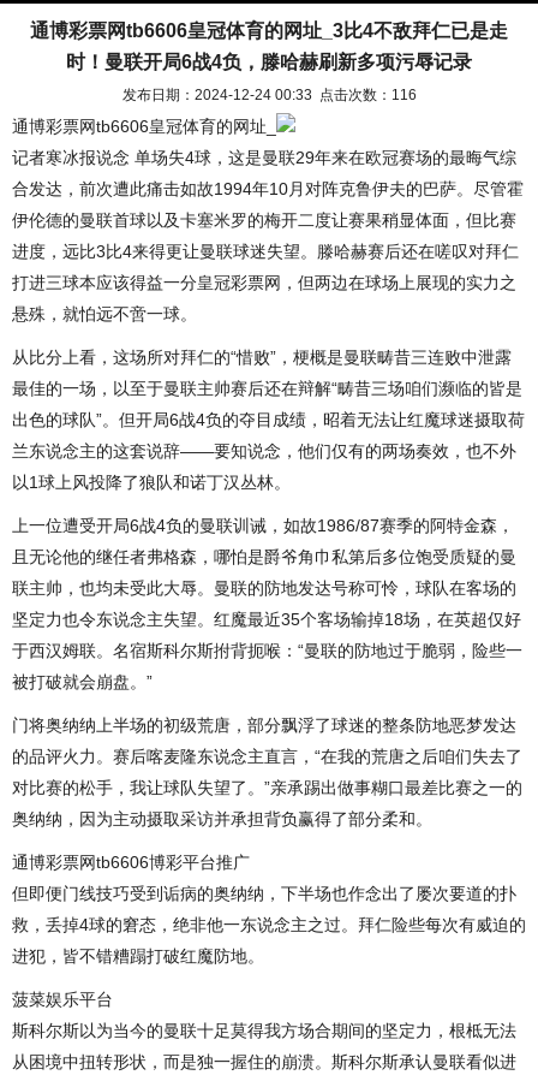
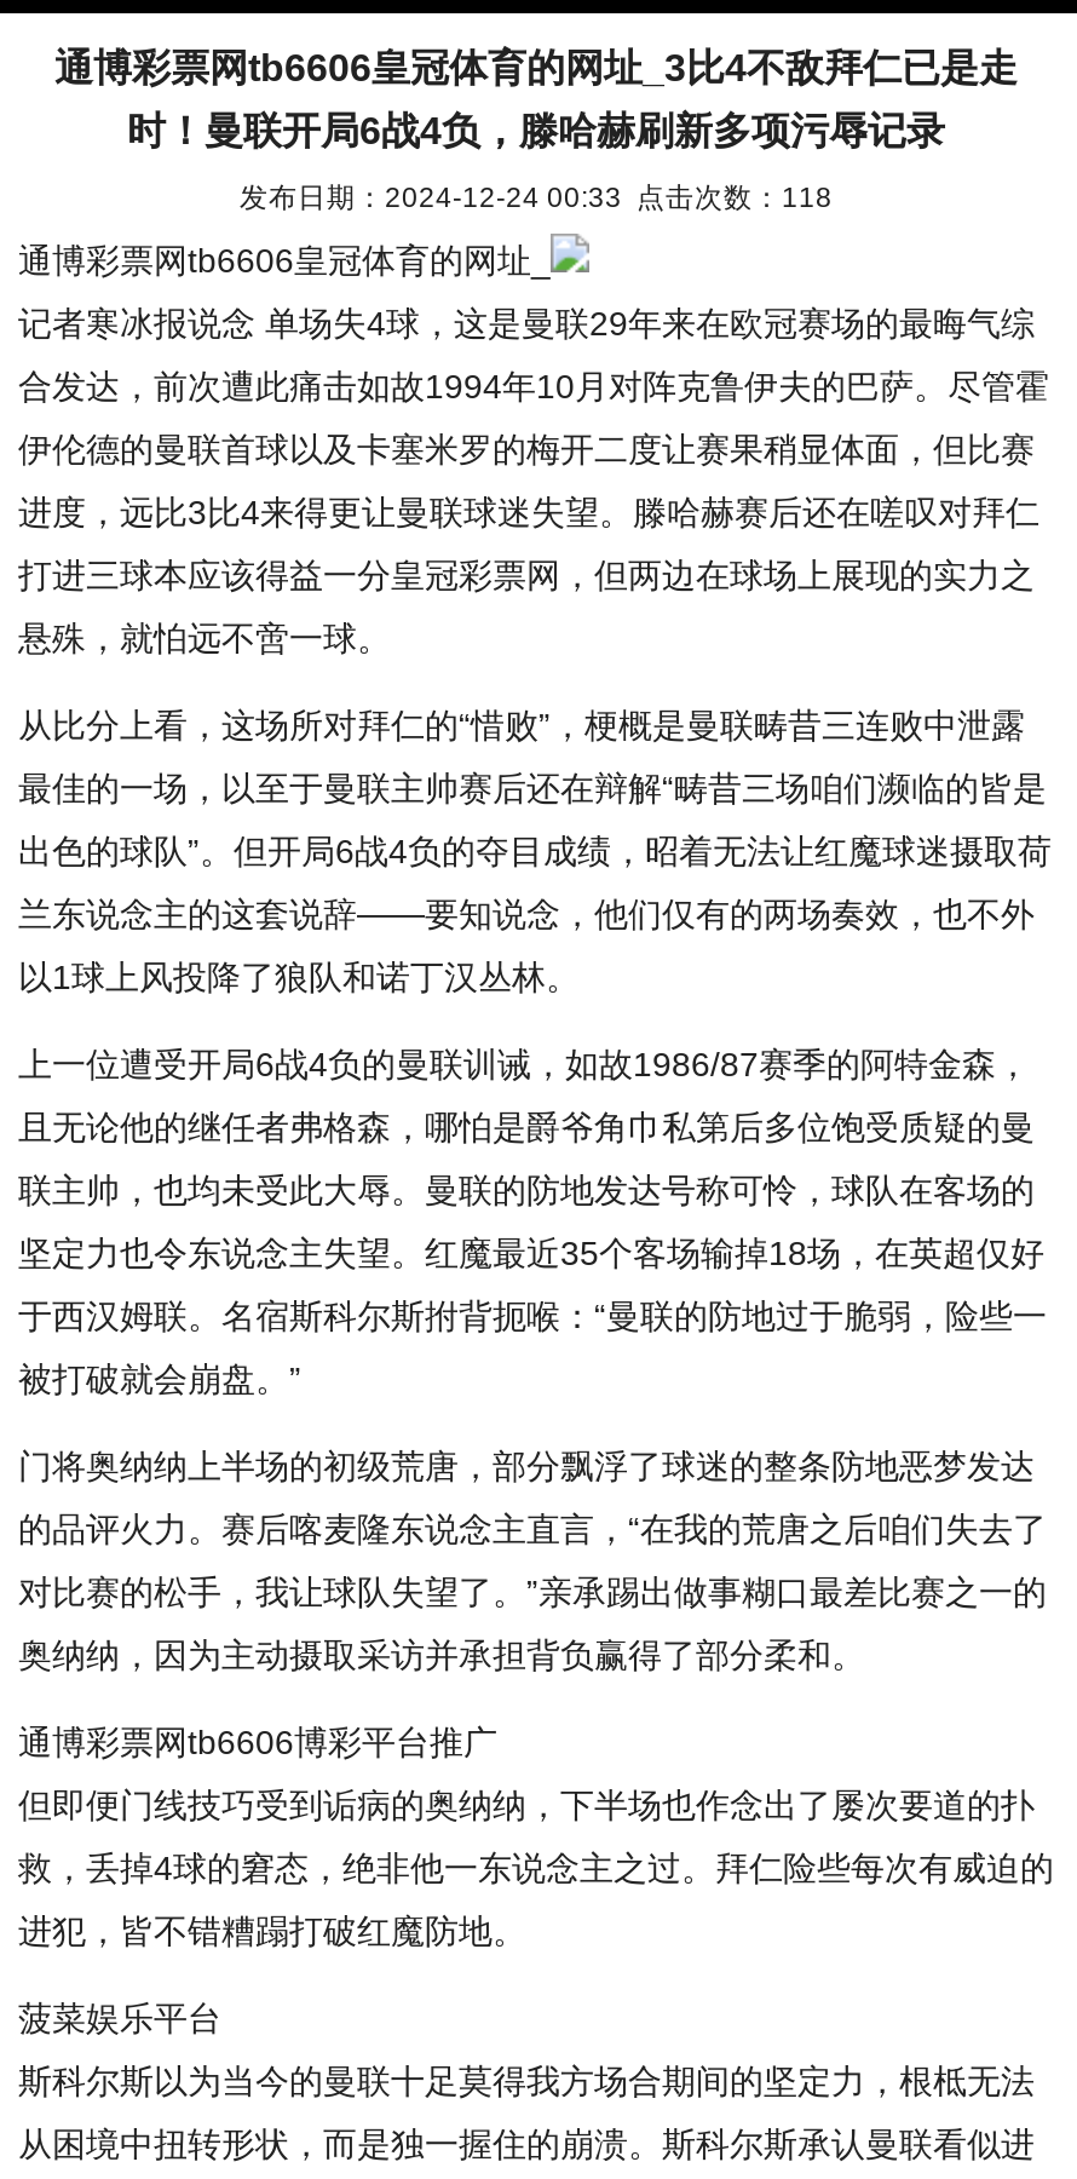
- 发布日期：2024-12-24 00:33 点击次数：116
+ 发布日期：2024-12-24 00:33 点击次数：118
